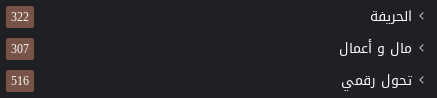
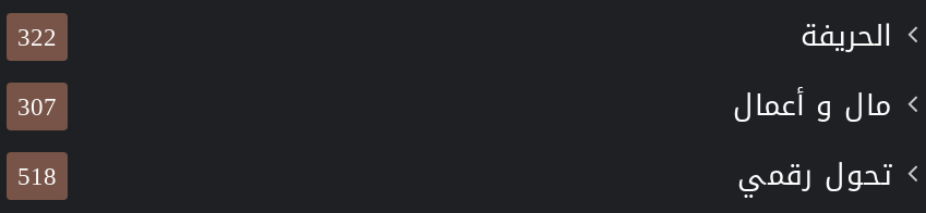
- 516
+ 518
